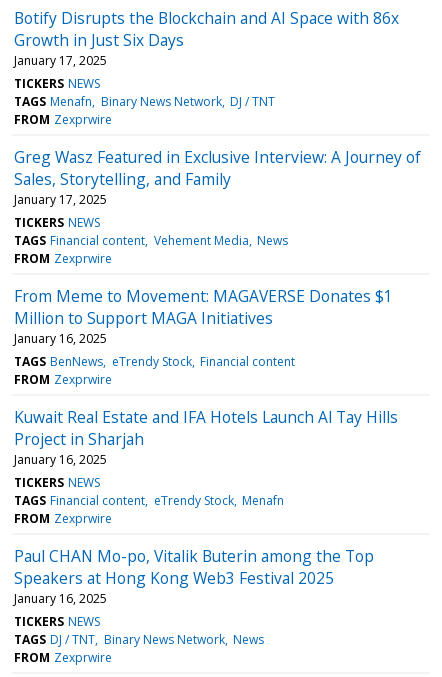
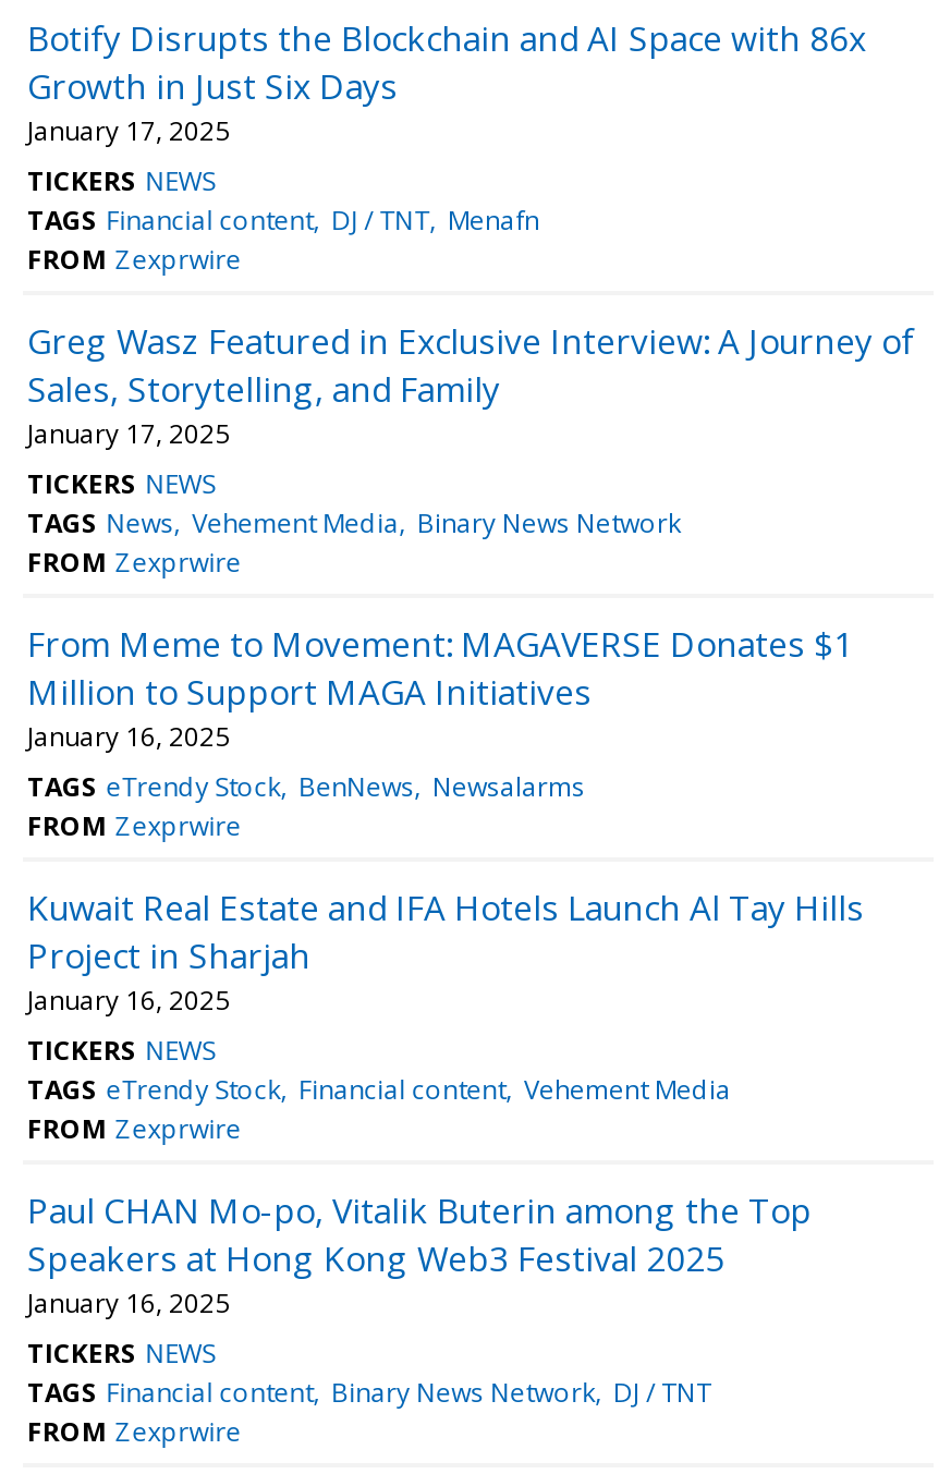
- TAGS Menafn Binary News Network DJ / TNT
+ TAGS Financial content DJ / TNT Menafn

- TAGS Financial content Vehement Media News
+ TAGS News Vehement Media Binary News Network

- TAGS BenNews eTrendy Stock Financial content
+ TAGS eTrendy Stock BenNews Newsalarms

- TAGS Financial content eTrendy Stock Menafn
+ TAGS eTrendy Stock Financial content Vehement Media

- TAGS DJ / TNT Binary News Network News
+ TAGS Financial content Binary News Network DJ / TNT
